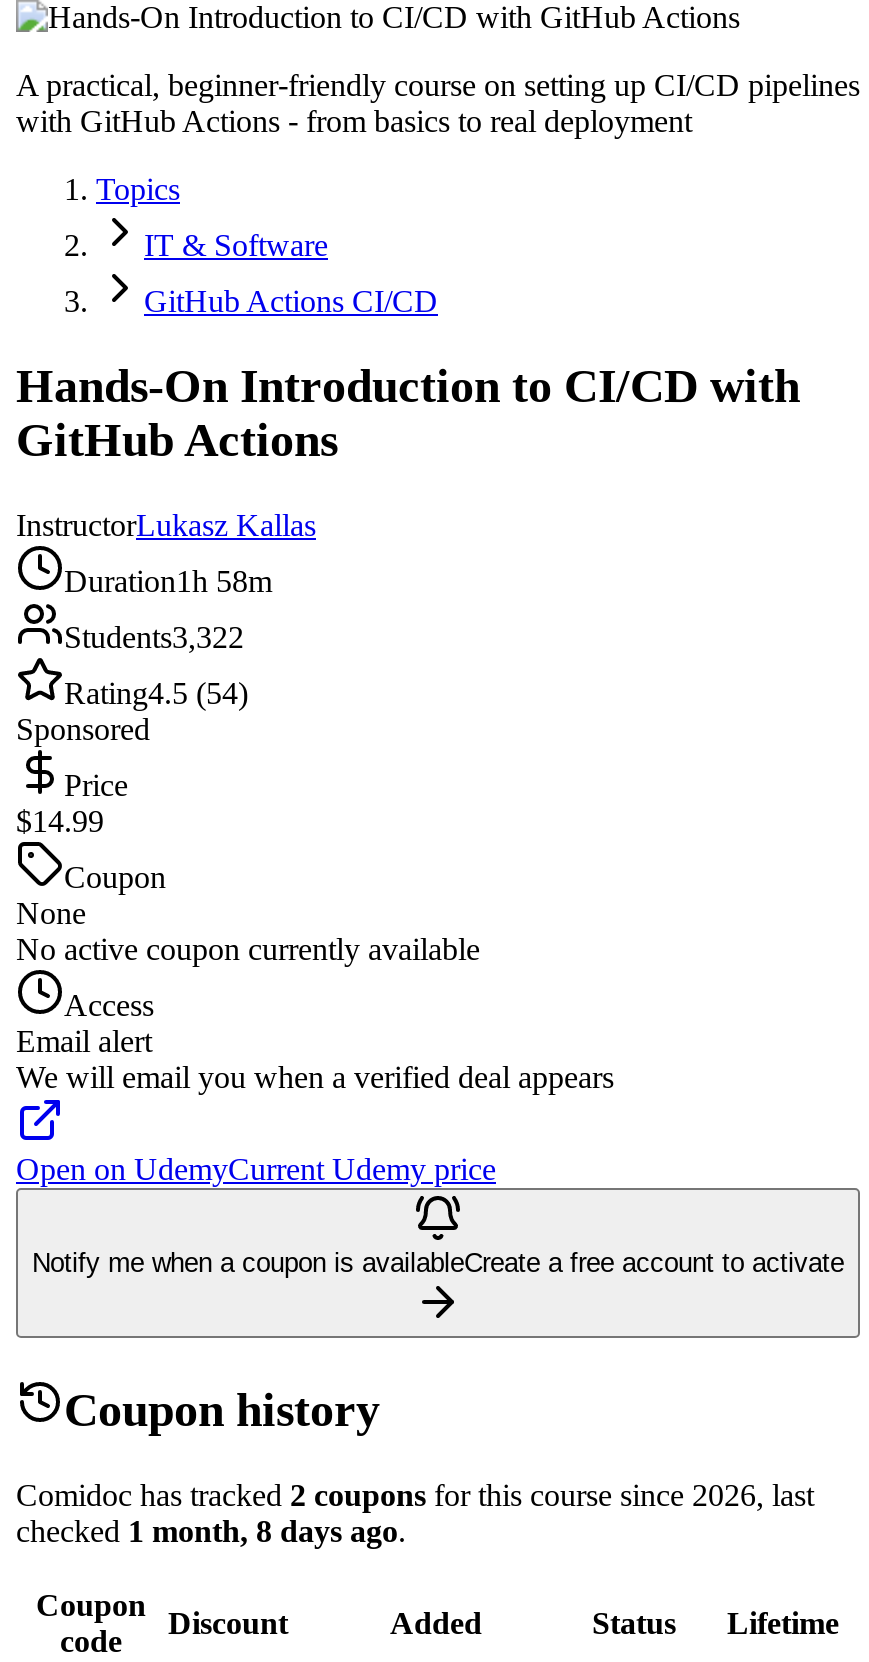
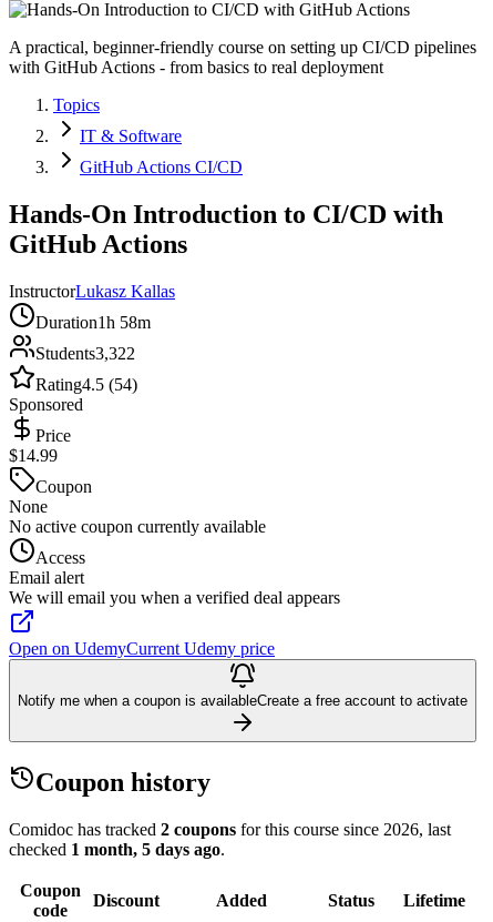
- checked 1 month, 8 days ago.
+ checked 1 month, 5 days ago.
